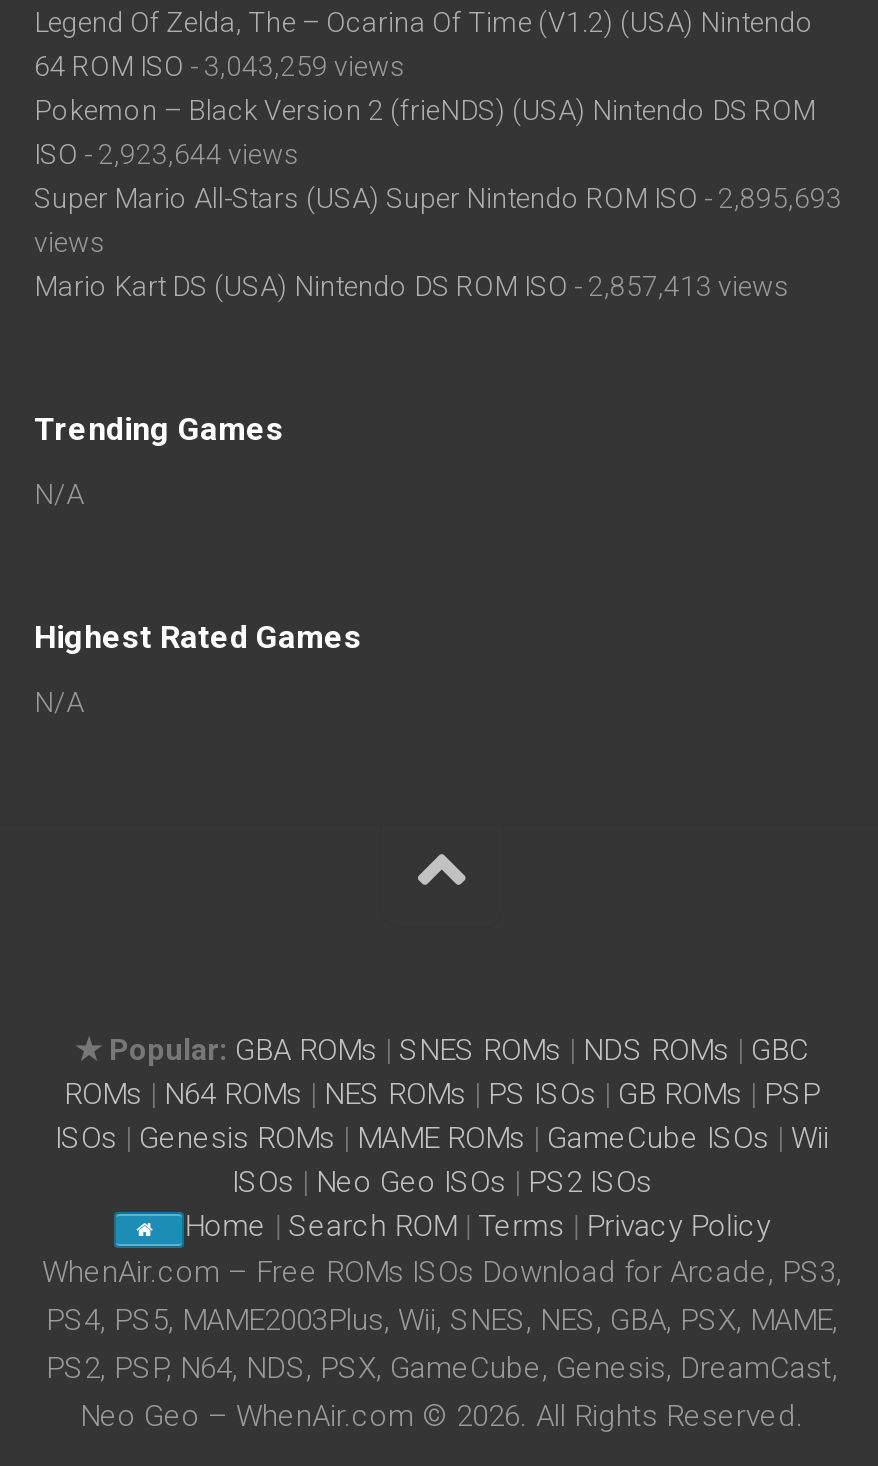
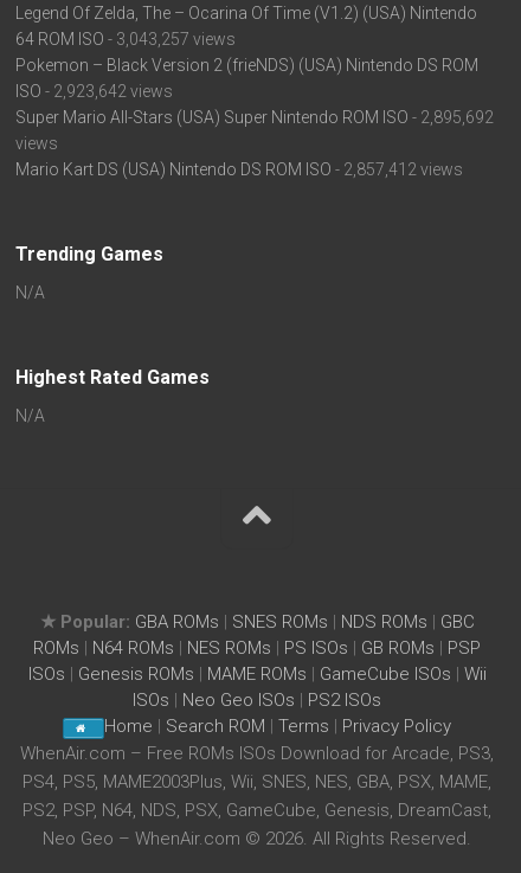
- 64 ROM ISO - 3,043,259 views
+ 64 ROM ISO - 3,043,257 views

- ISO - 2,923,644 views
+ ISO - 2,923,642 views

- Super Mario All-Stars (USA) Super Nintendo ROM ISO - 2,895,693
+ Super Mario All-Stars (USA) Super Nintendo ROM ISO - 2,895,692

- Mario Kart DS (USA) Nintendo DS ROM ISO - 2,857,413 views
+ Mario Kart DS (USA) Nintendo DS ROM ISO - 2,857,412 views
